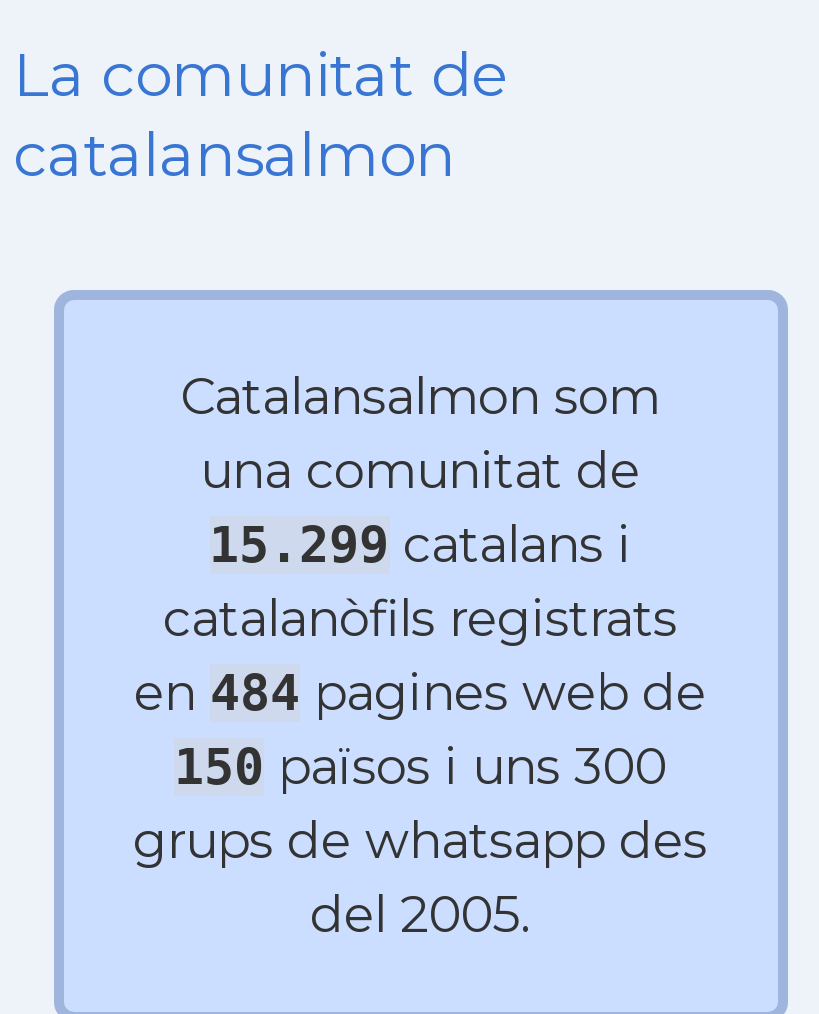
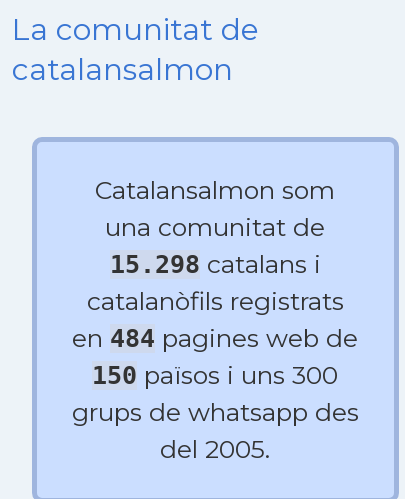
- 15.299 catalans i
+ 15.298 catalans i
